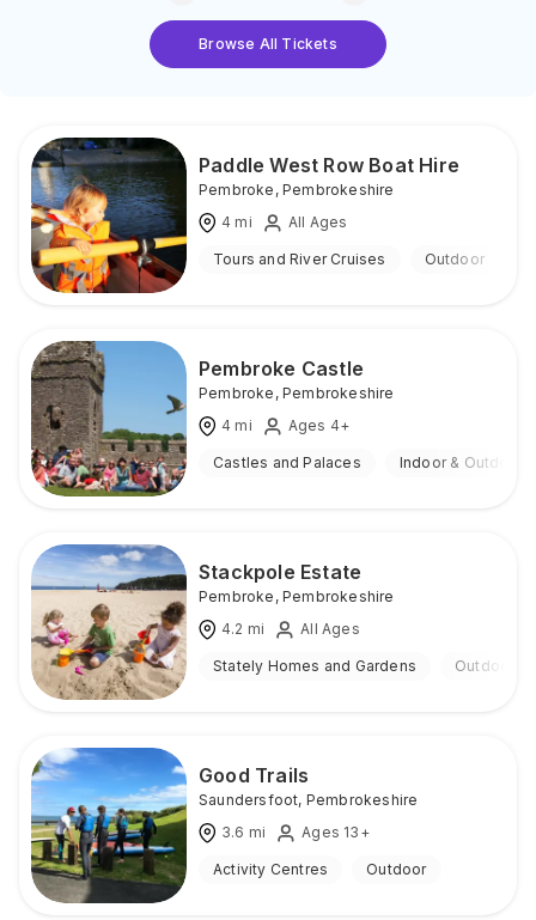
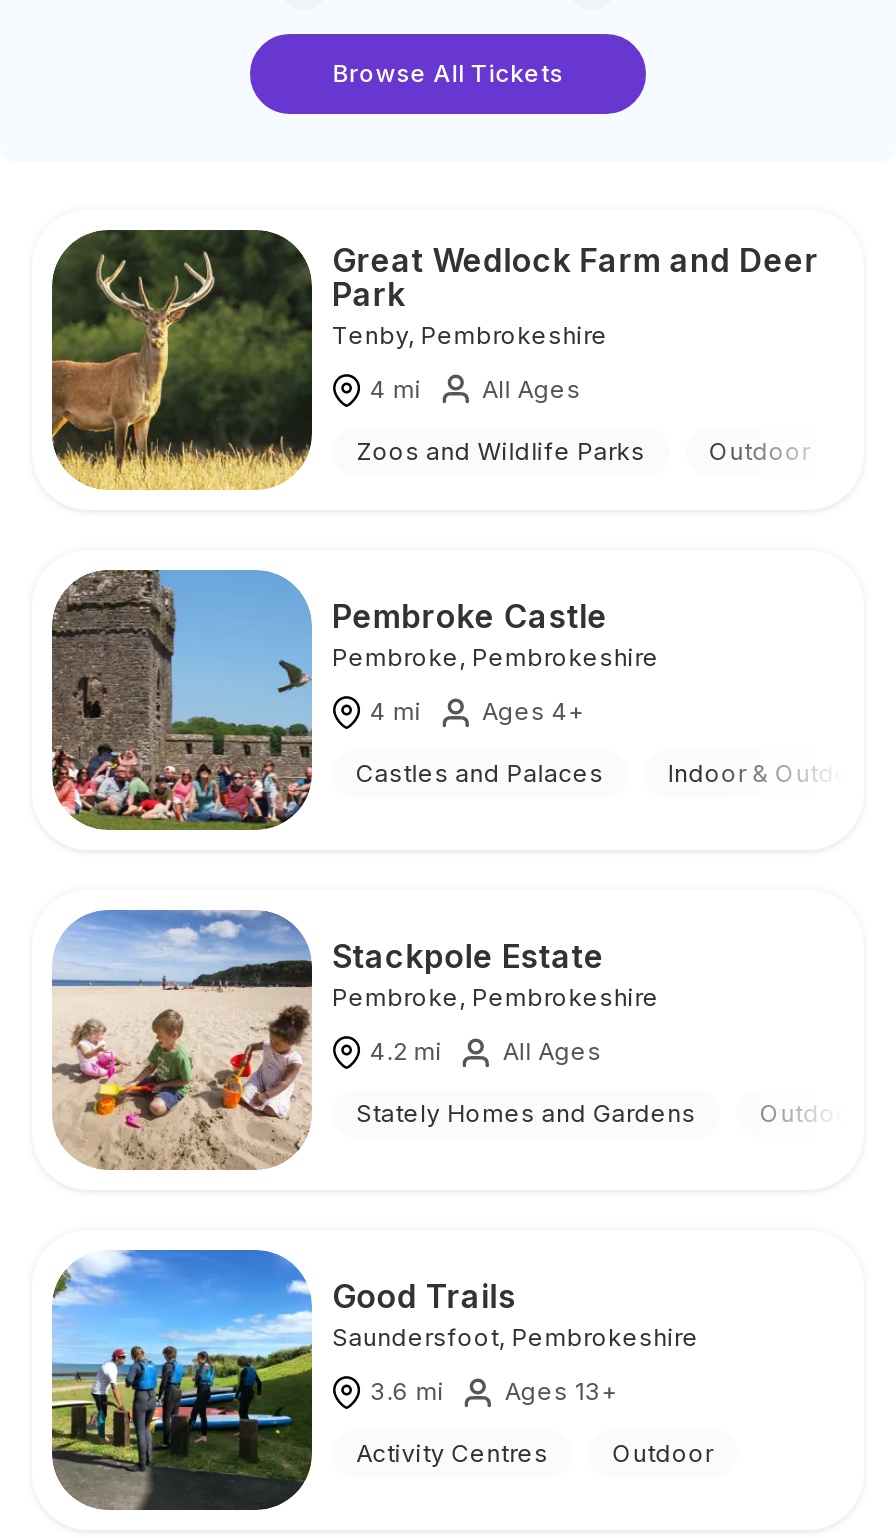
- [image]
- Paddle West Row Boat Hire
- Pembroke, Pembrokeshire
+ [image]
+ Great Wedlock Farm and Deer
+ Park
+ Tenby, Pembrokeshire

- Tours and River Cruises
+ Zoos and Wildlife Parks
